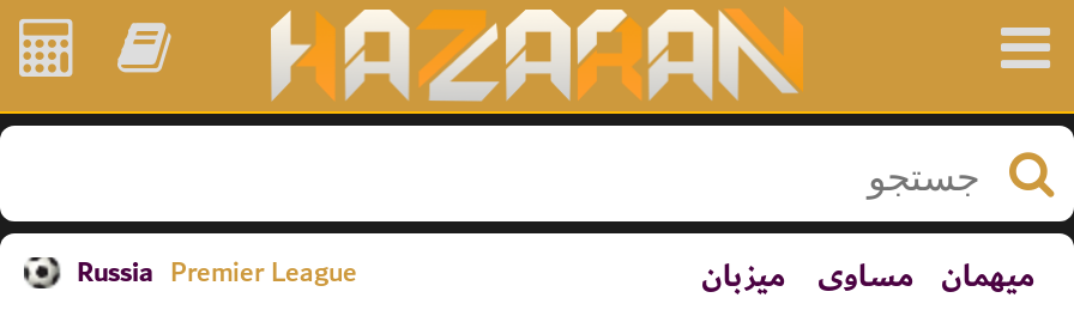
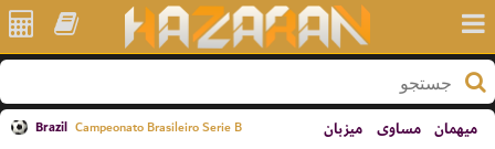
- Russia Premier League
+ Brazil Campeonato Brasileiro Serie B
